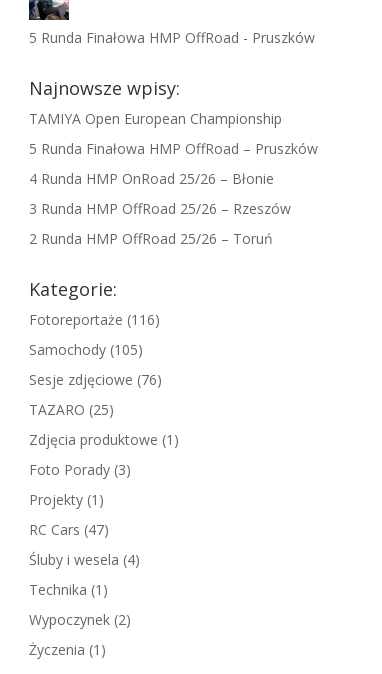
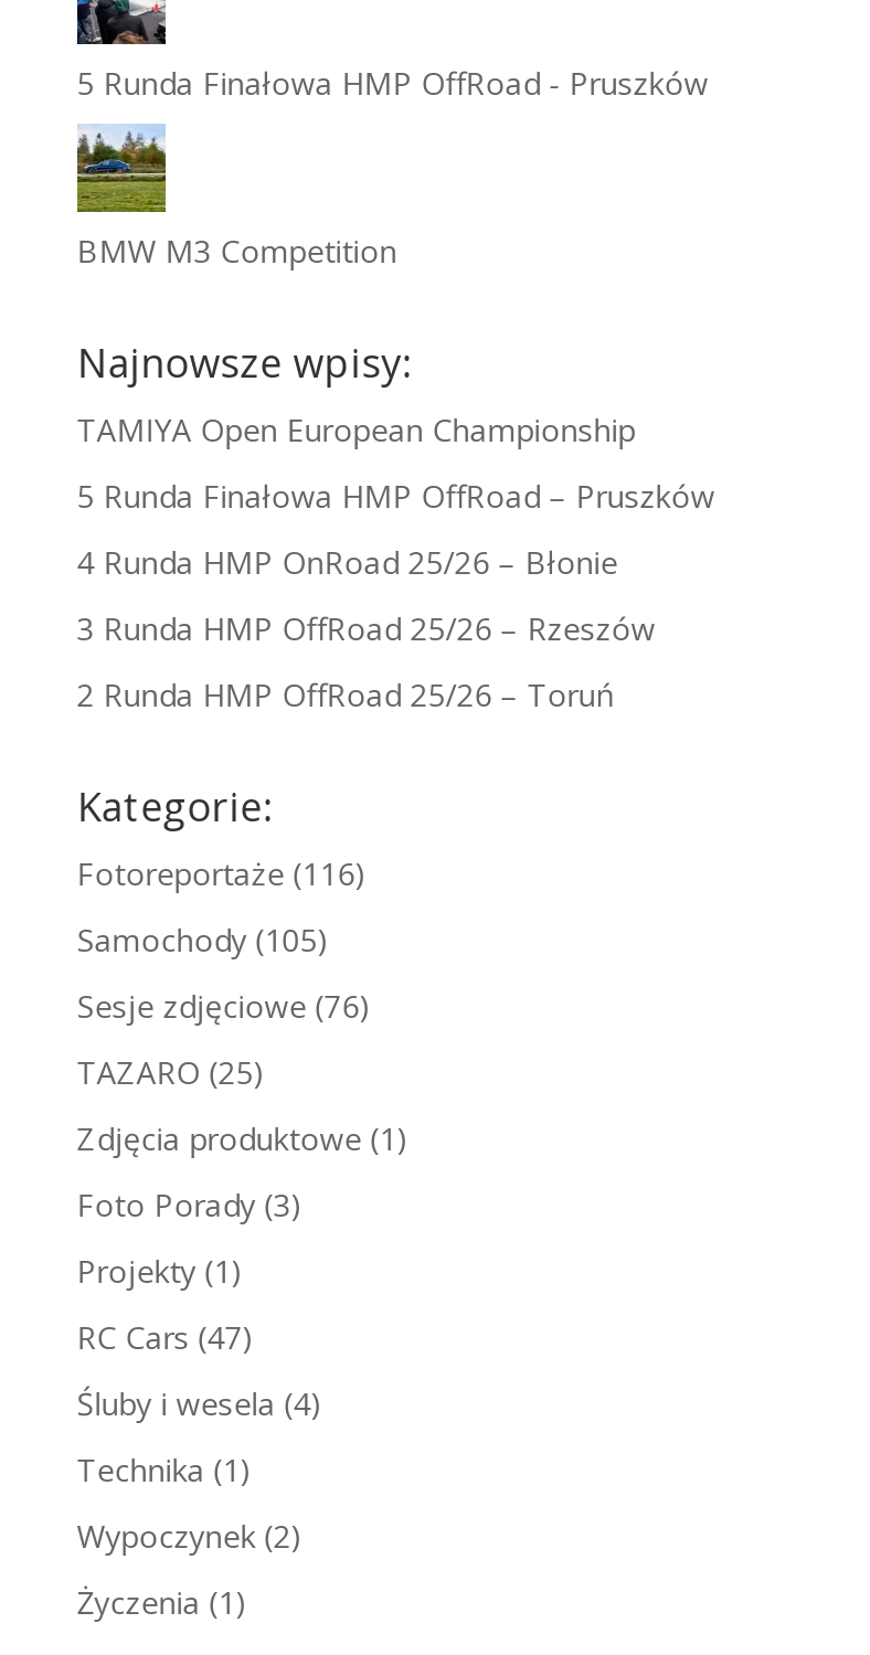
+ [image]
+ BMW M3 Competition
